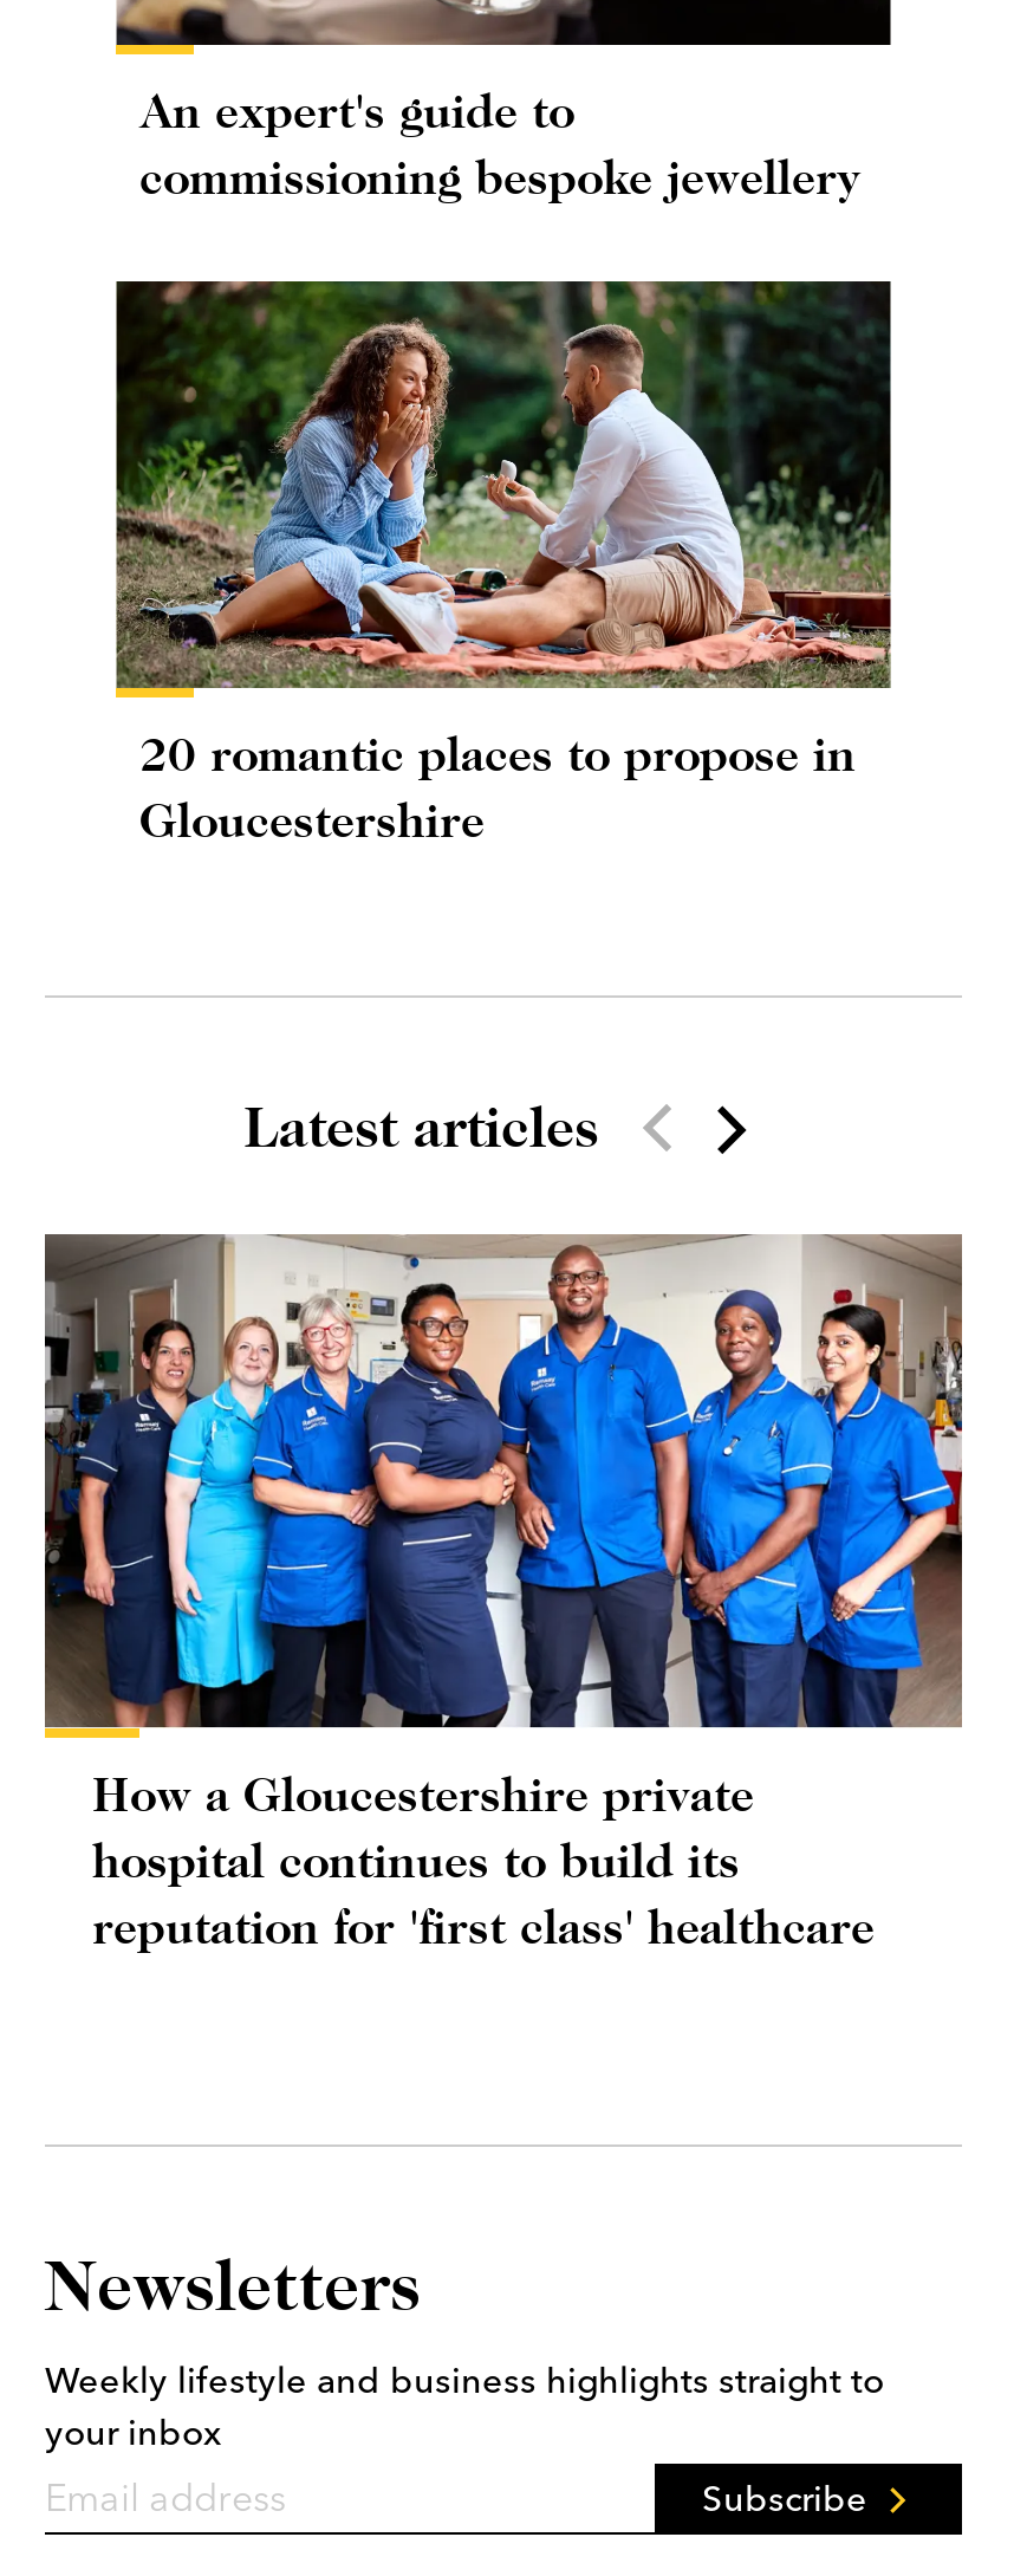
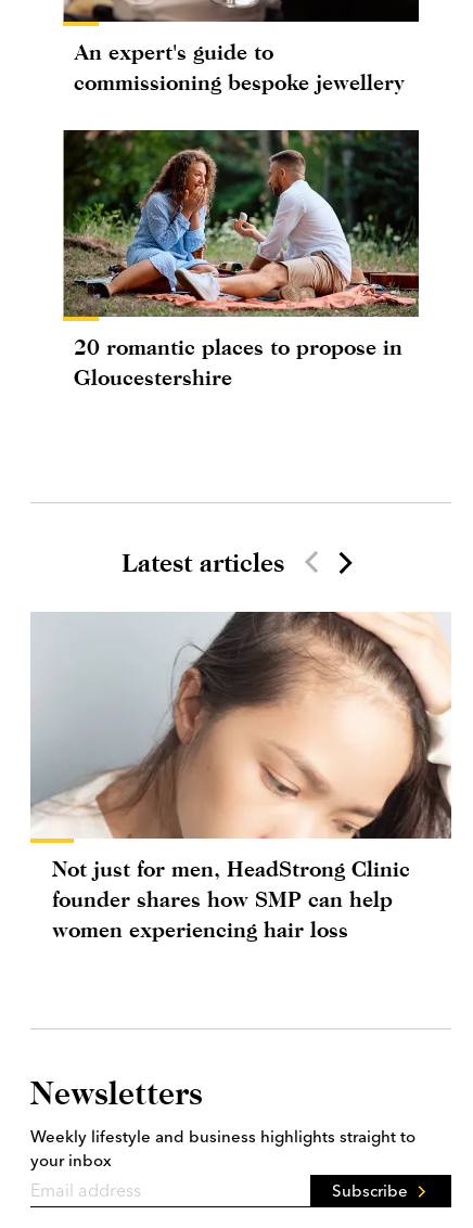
- [image]
- How a Gloucestershire private
- hospital continues to build its
- reputation for 'first class' healthcare
+ [image]
+ Not just for men, HeadStrong Clinic
+ founder shares how SMP can help
+ women experiencing hair loss
